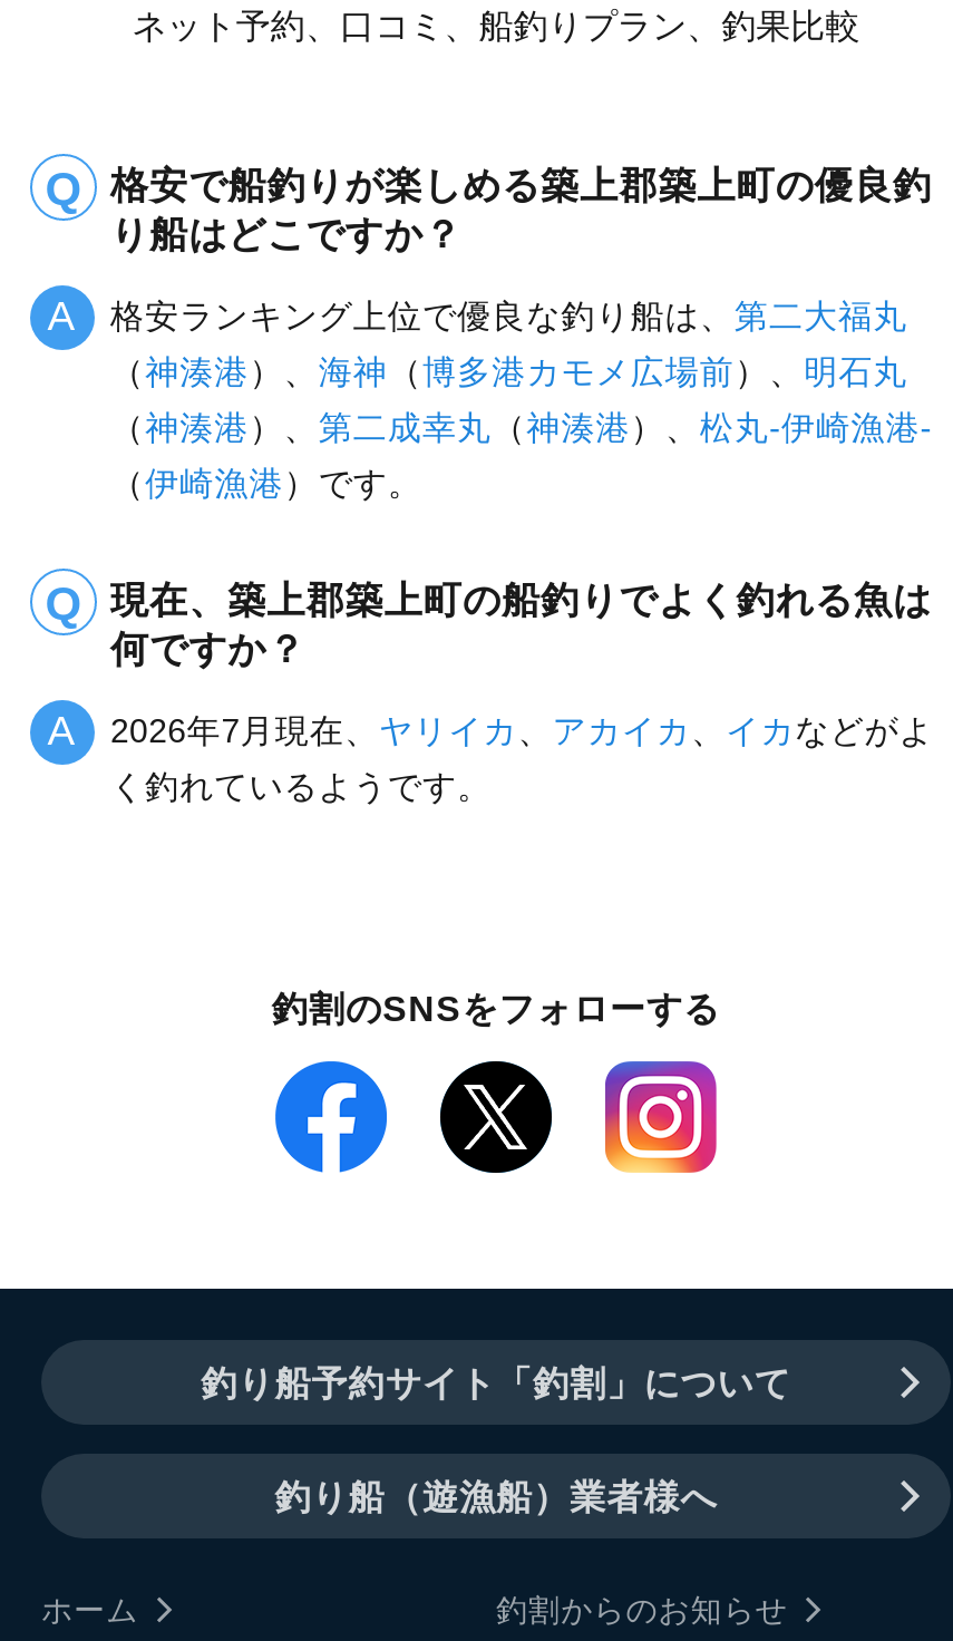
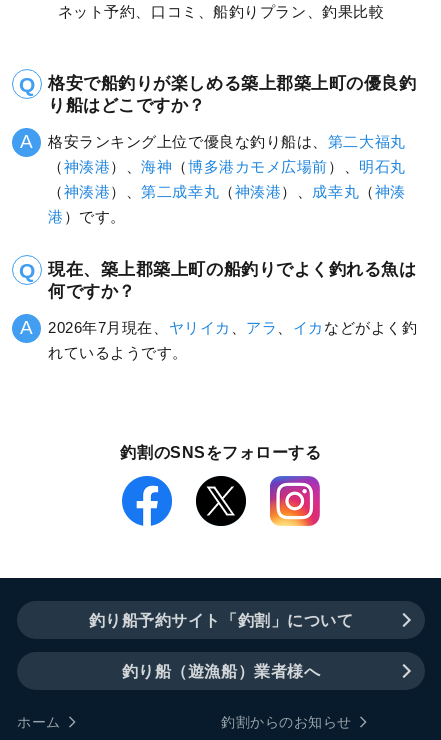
- （神湊港）、第二成幸丸（神湊港）、松丸-伊崎漁港-
+ （神湊港）、第二成幸丸（神湊港）、成幸丸（神湊

- （伊崎漁港）です。
+ 港）です。

- 2026年7月現在、ヤリイカ、アカイカ、イカなどがよ
+ 2026年7月現在、ヤリイカ、アラ、イカなどがよく釣

- く釣れているようです。
+ れているようです。
